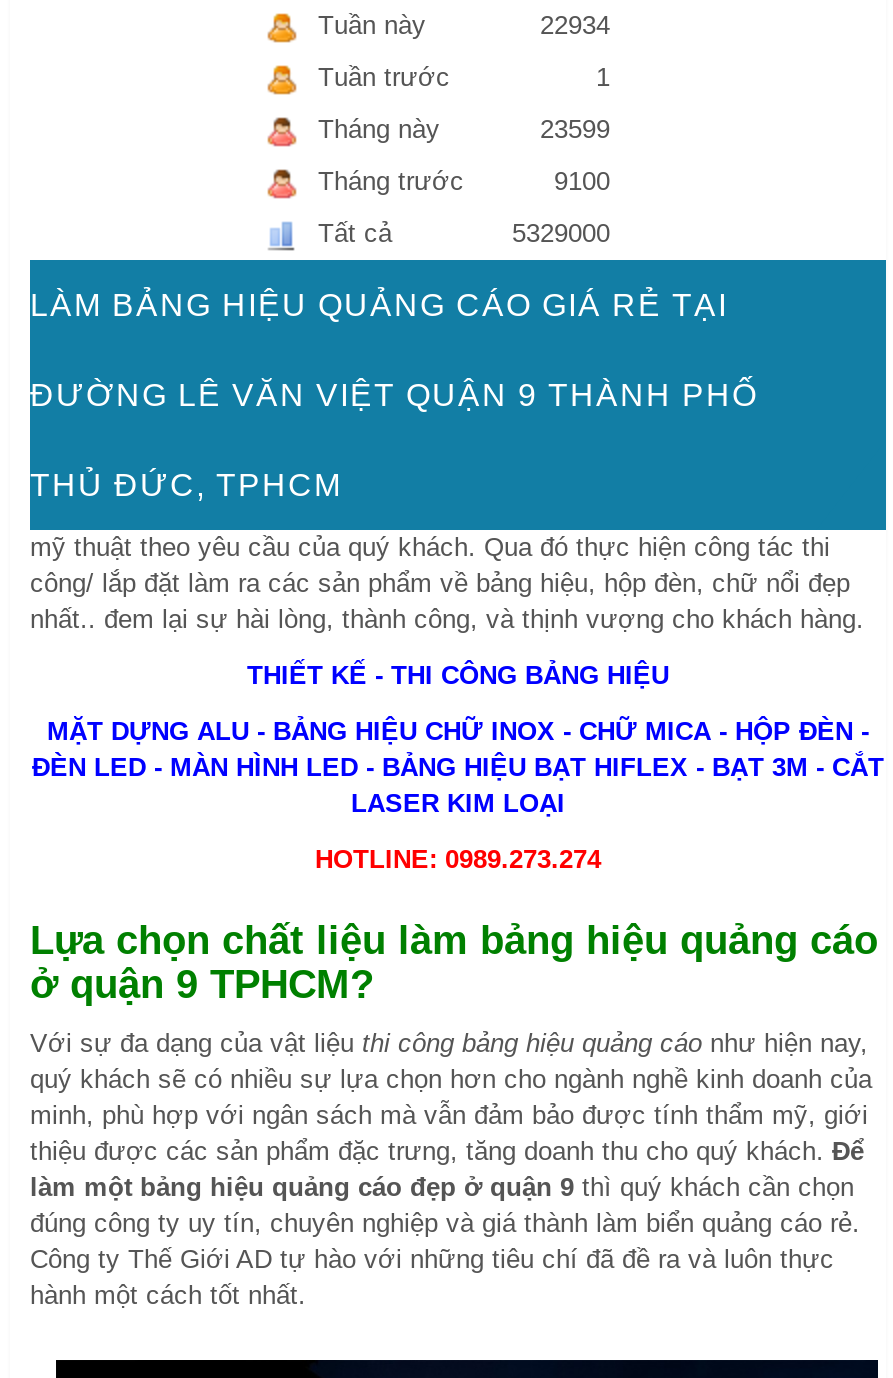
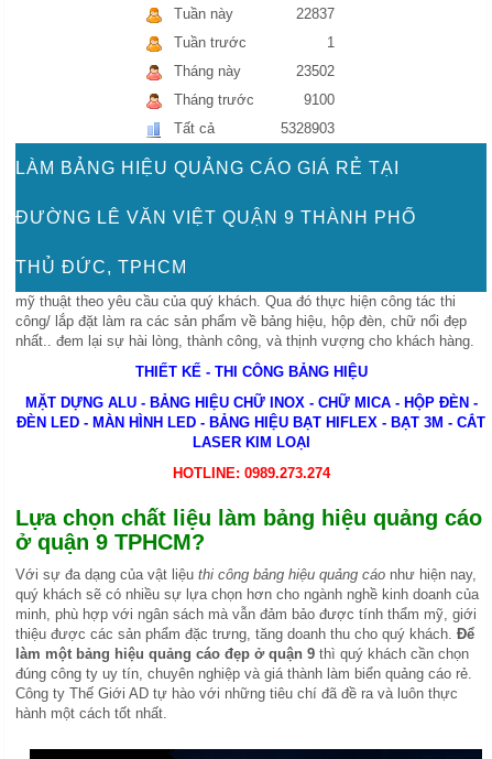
- 22934
+ 22837

- 23599
+ 23502

- 5329000
+ 5328903
